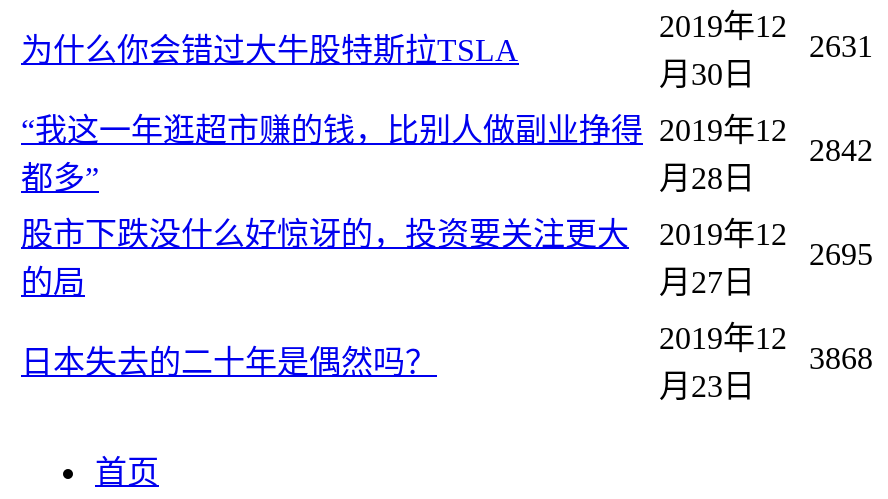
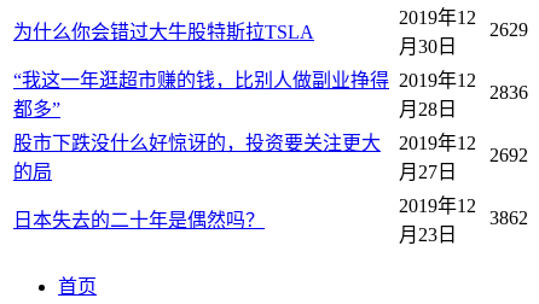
- 2631
+ 2629

- 2842
+ 2836

- 2695
+ 2692

- 3868
+ 3862
